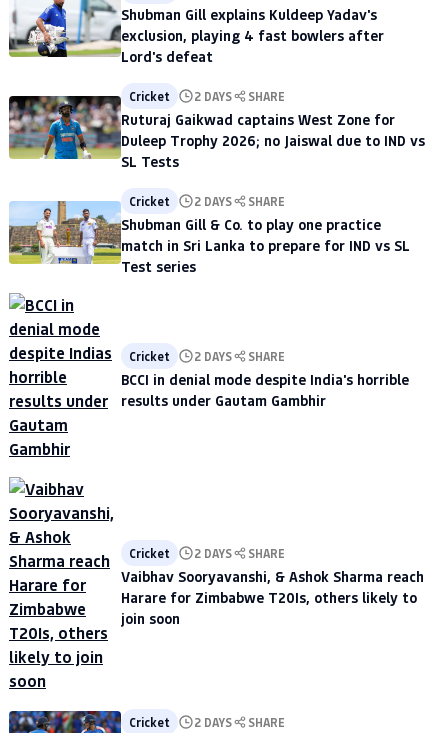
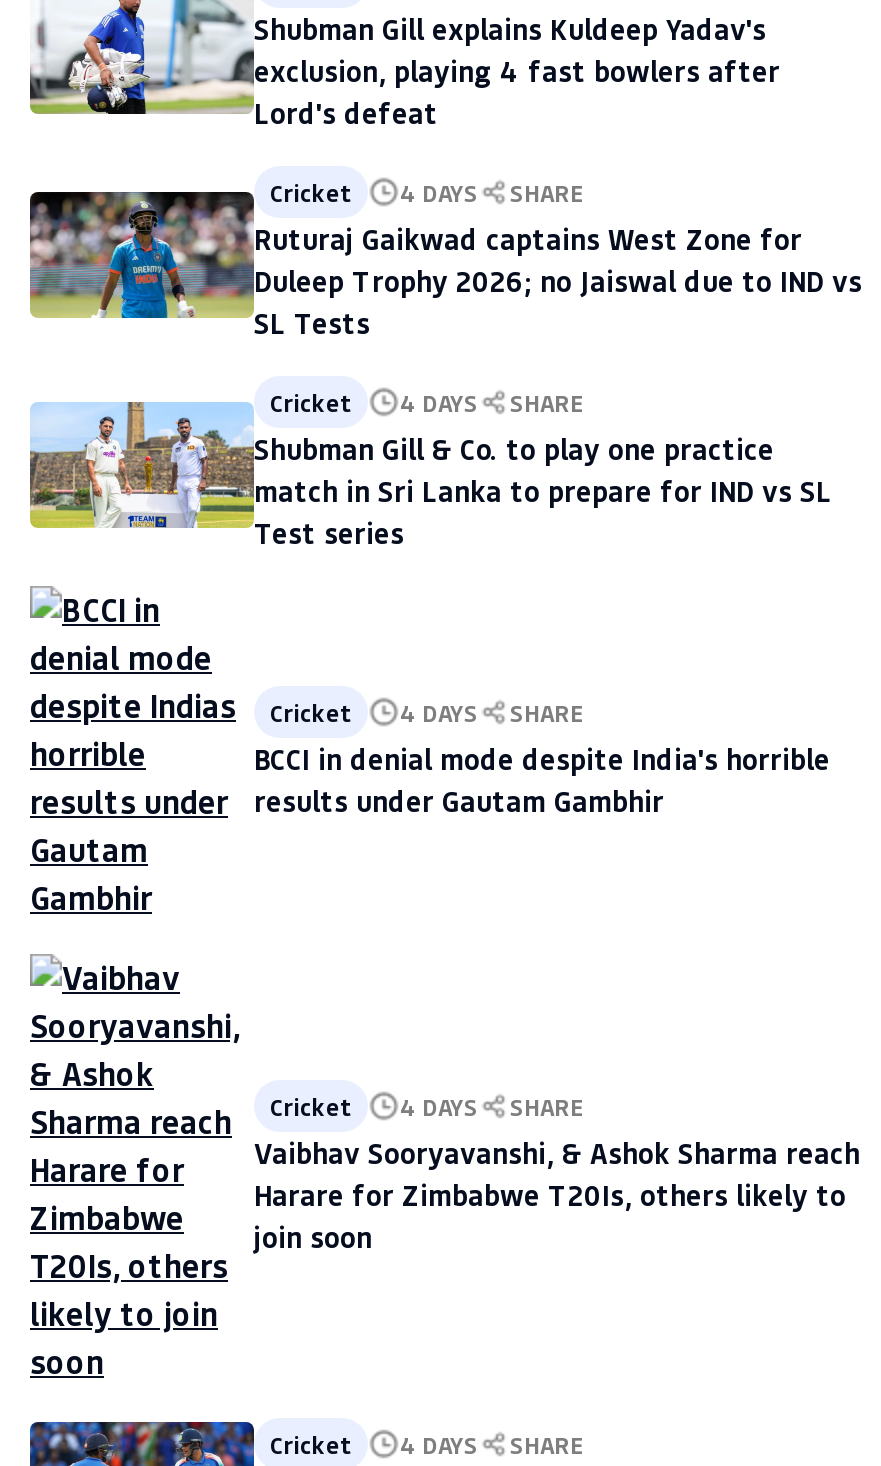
- Cricket 2 DAYS SHARE
+ Cricket 4 DAYS SHARE

- Cricket 2 DAYS SHARE
+ Cricket 4 DAYS SHARE

- Cricket 2 DAYS SHARE
+ Cricket 4 DAYS SHARE

- Cricket 2 DAYS SHARE
+ Cricket 4 DAYS SHARE

- Cricket 2 DAYS SHARE
+ Cricket 4 DAYS SHARE
